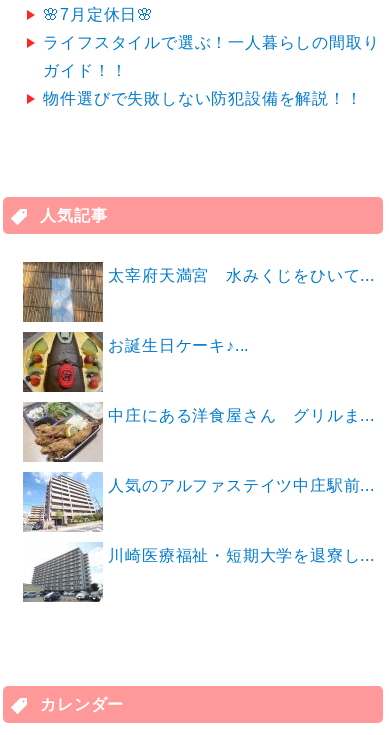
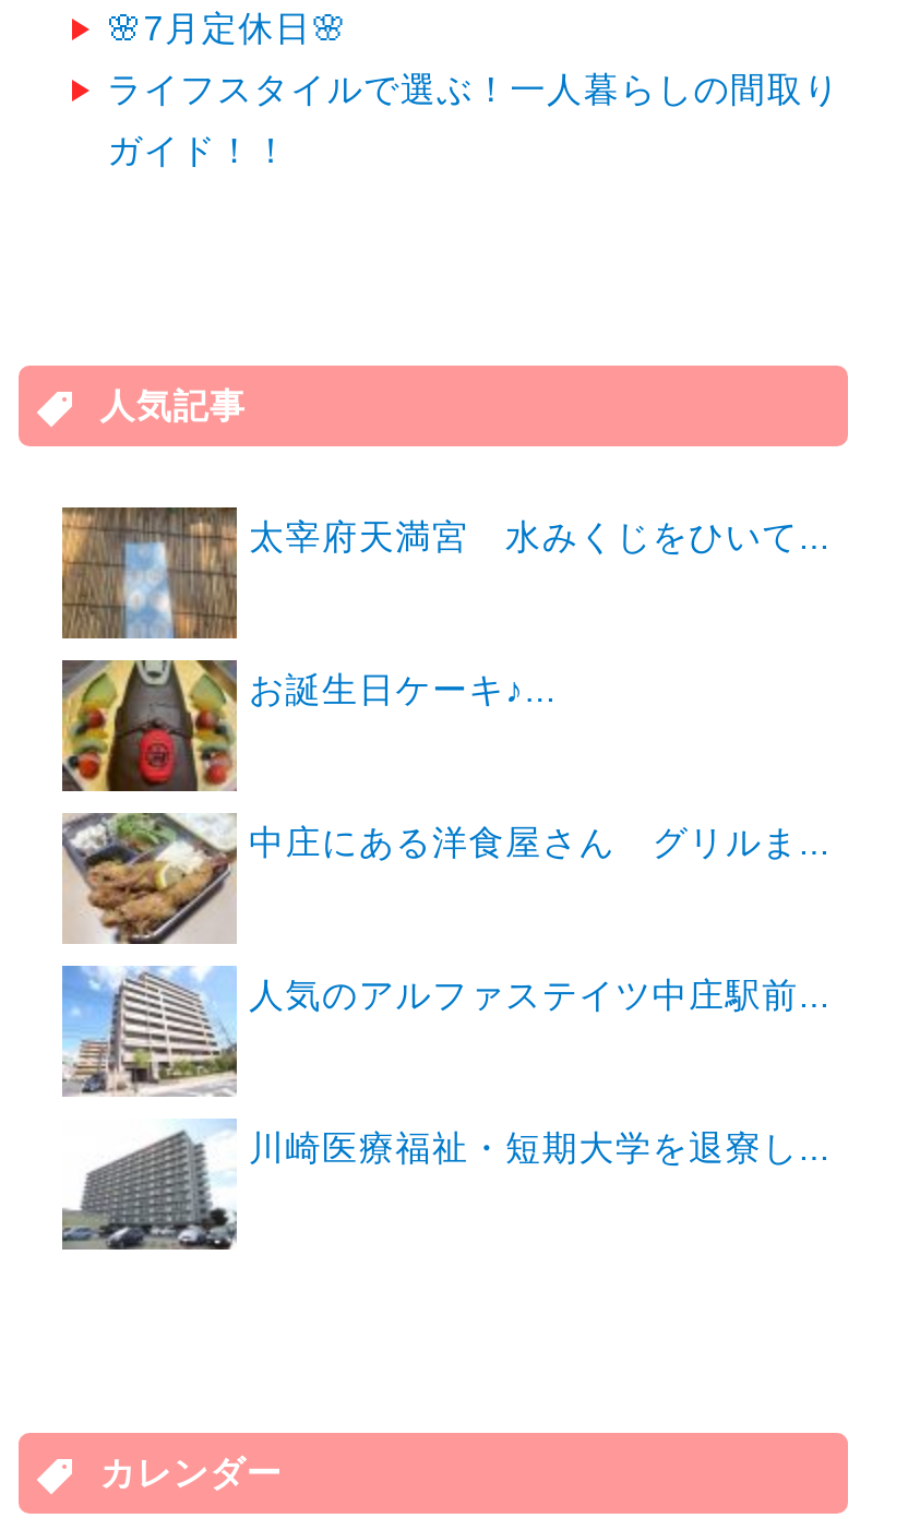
- 物件選びで失敗しない防犯設備を解説！！
